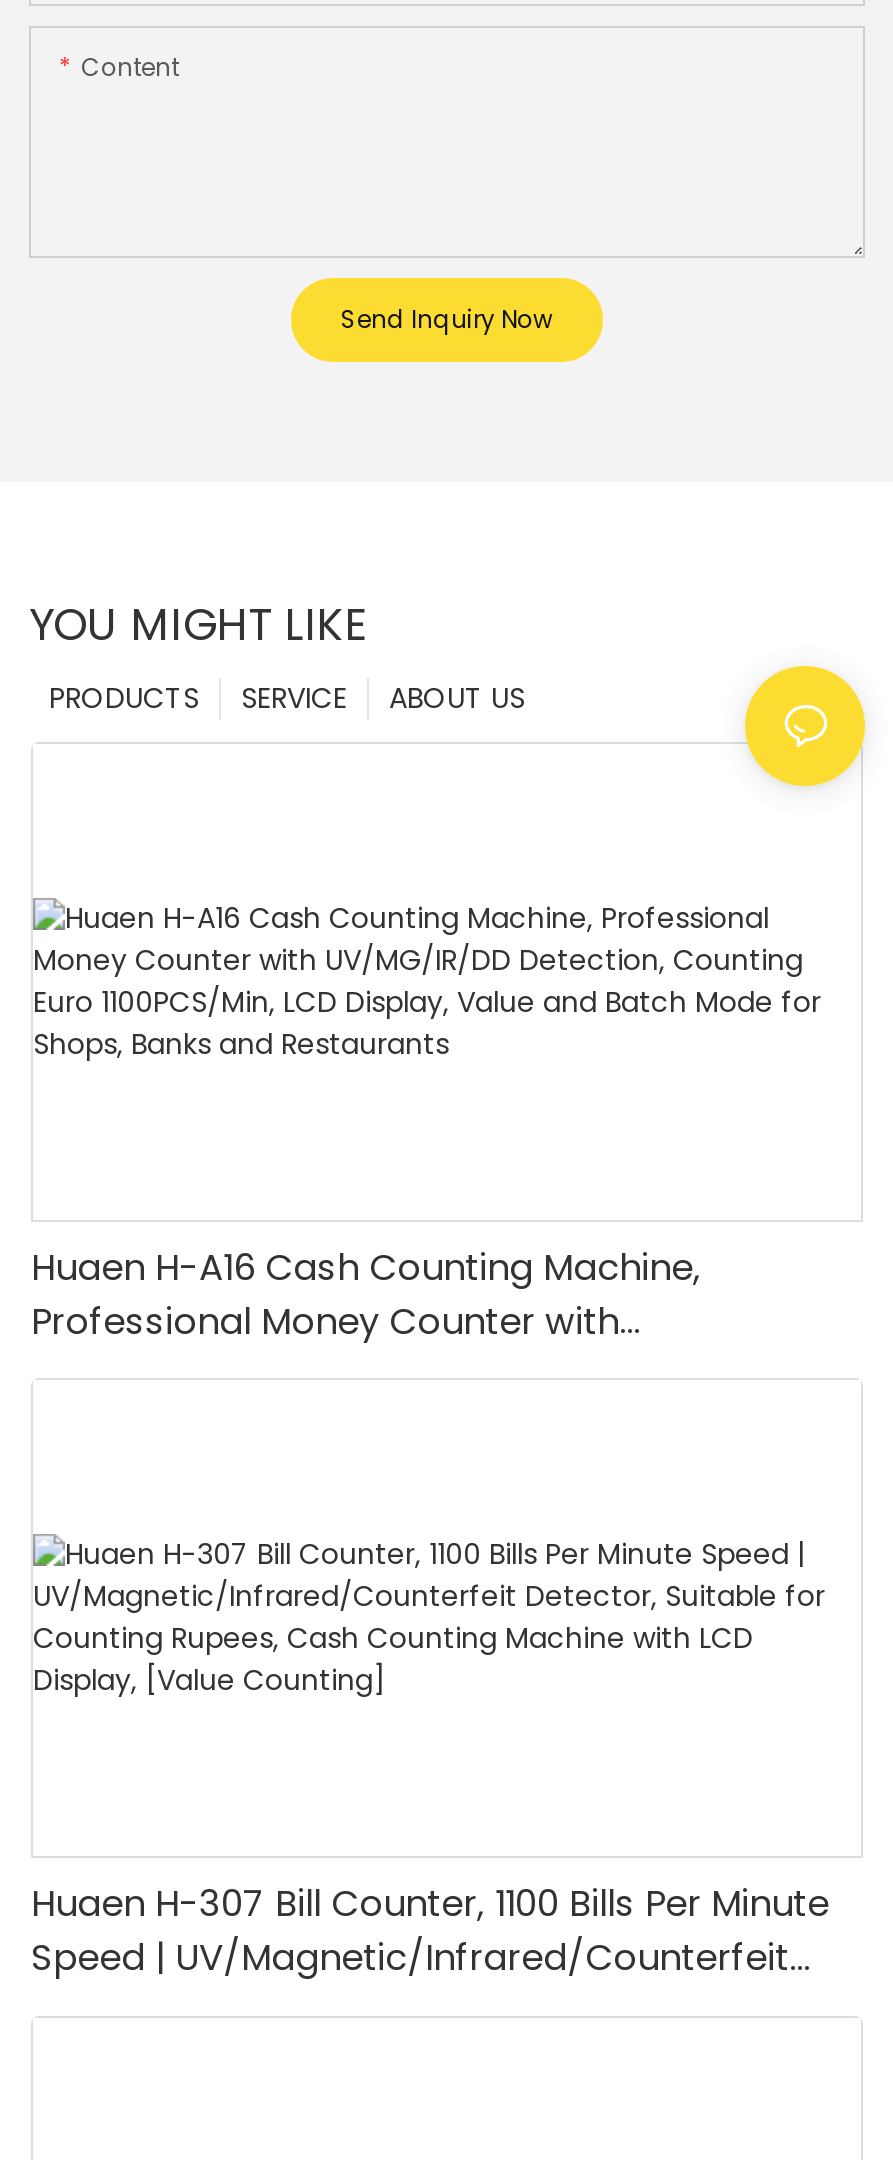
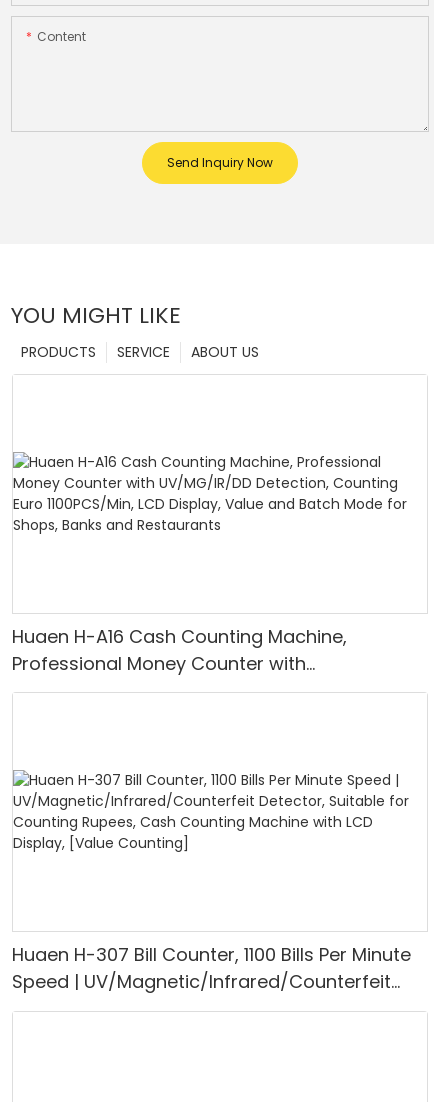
- [image]
